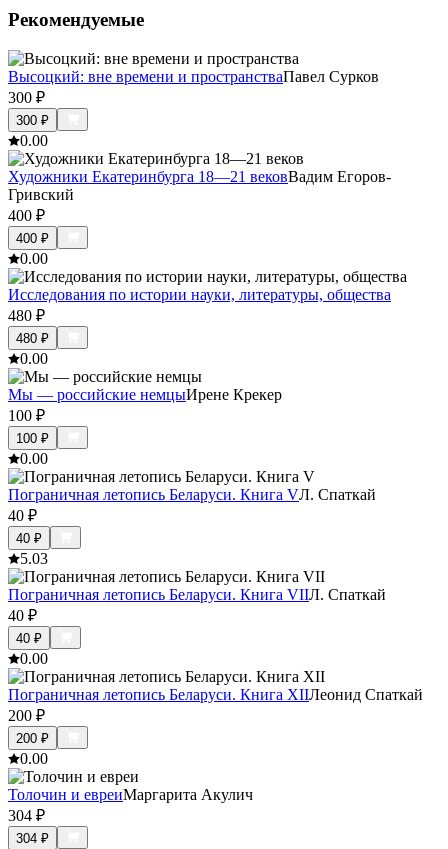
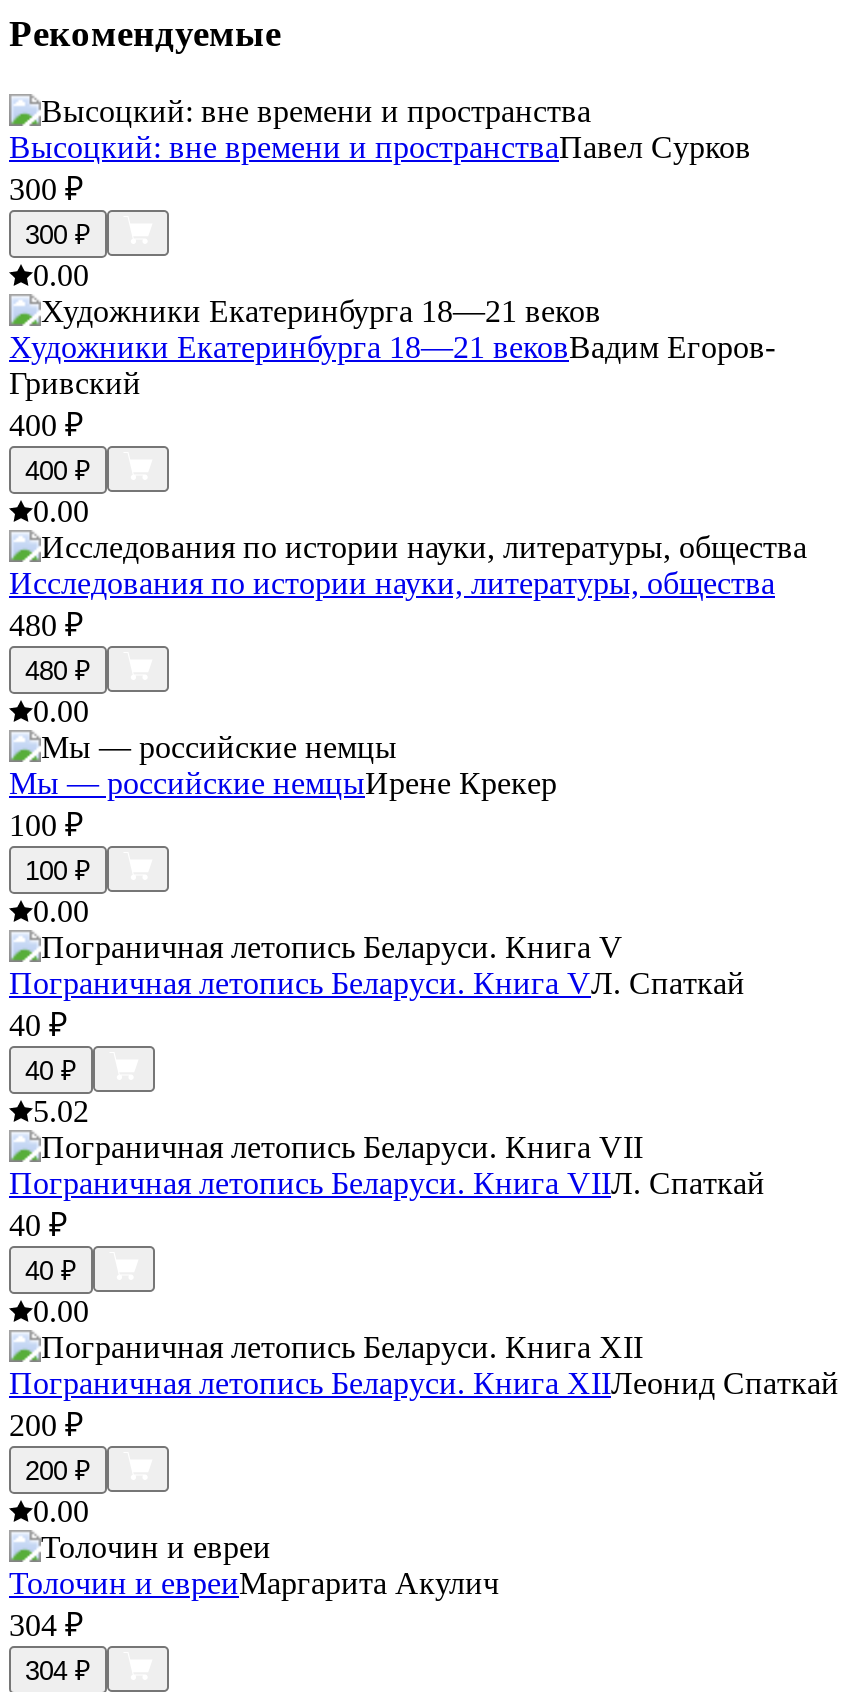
- 5.03
+ 5.02
